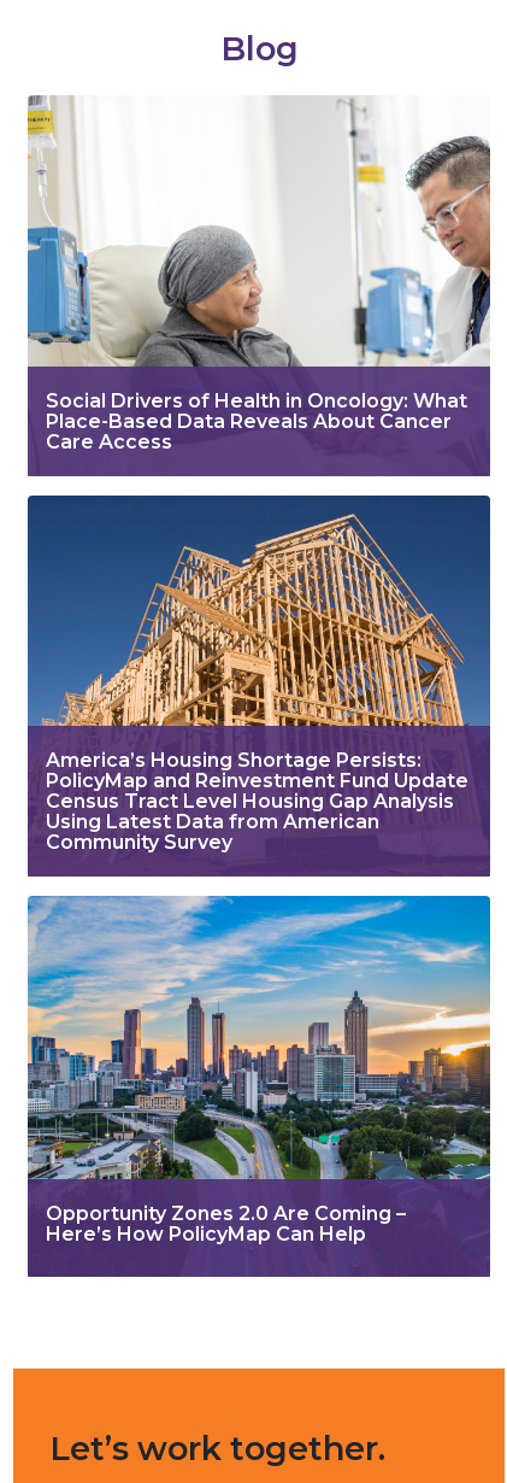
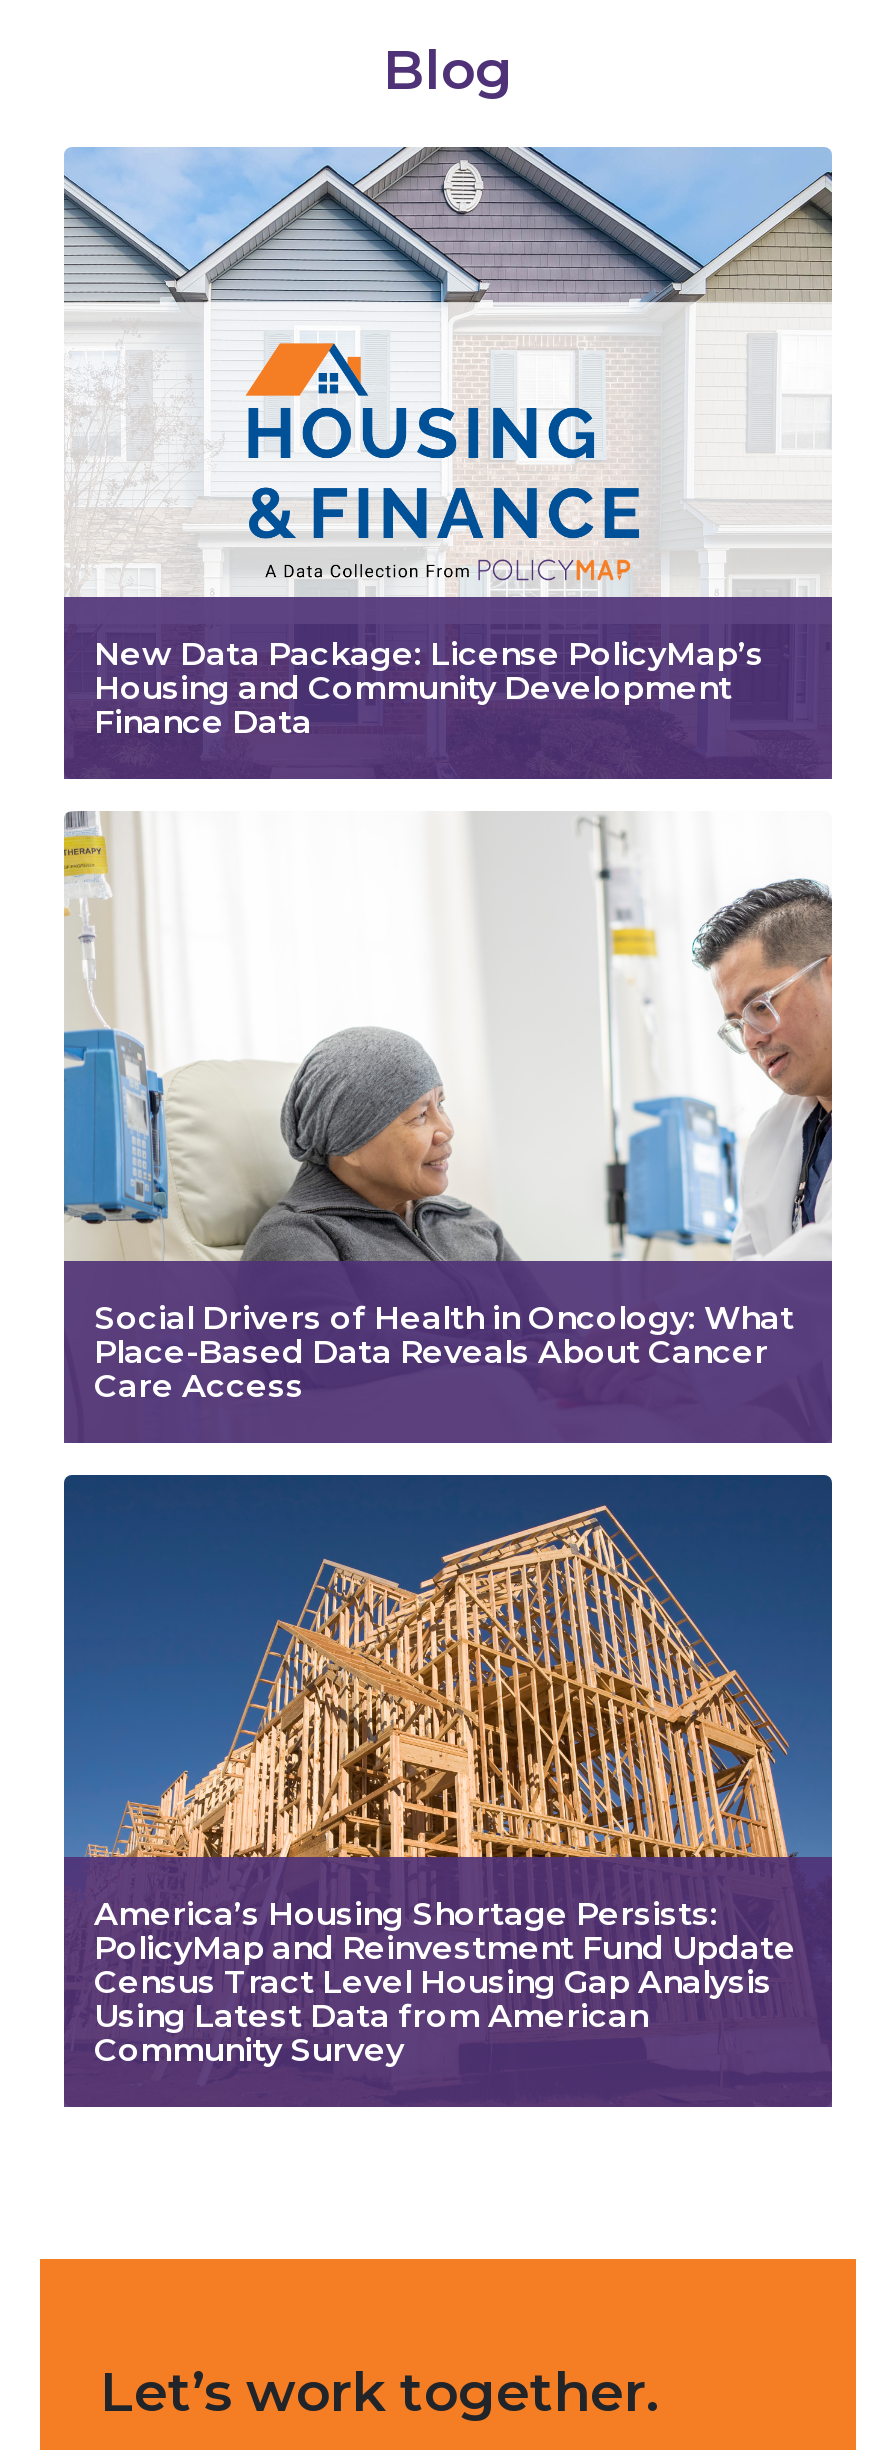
+ [image]
+ New Data Package: License PolicyMap’s
+ Housing and Community Development
+ Finance Data

moved down: [image] | Social Drivers of Health in Oncology: What | Place-Based Data Reveals About Cancer | ... | Using Latest Data from American | Community Survey

- [image]
- Opportunity Zones 2.0 Are Coming –
- Here’s How PolicyMap Can Help
